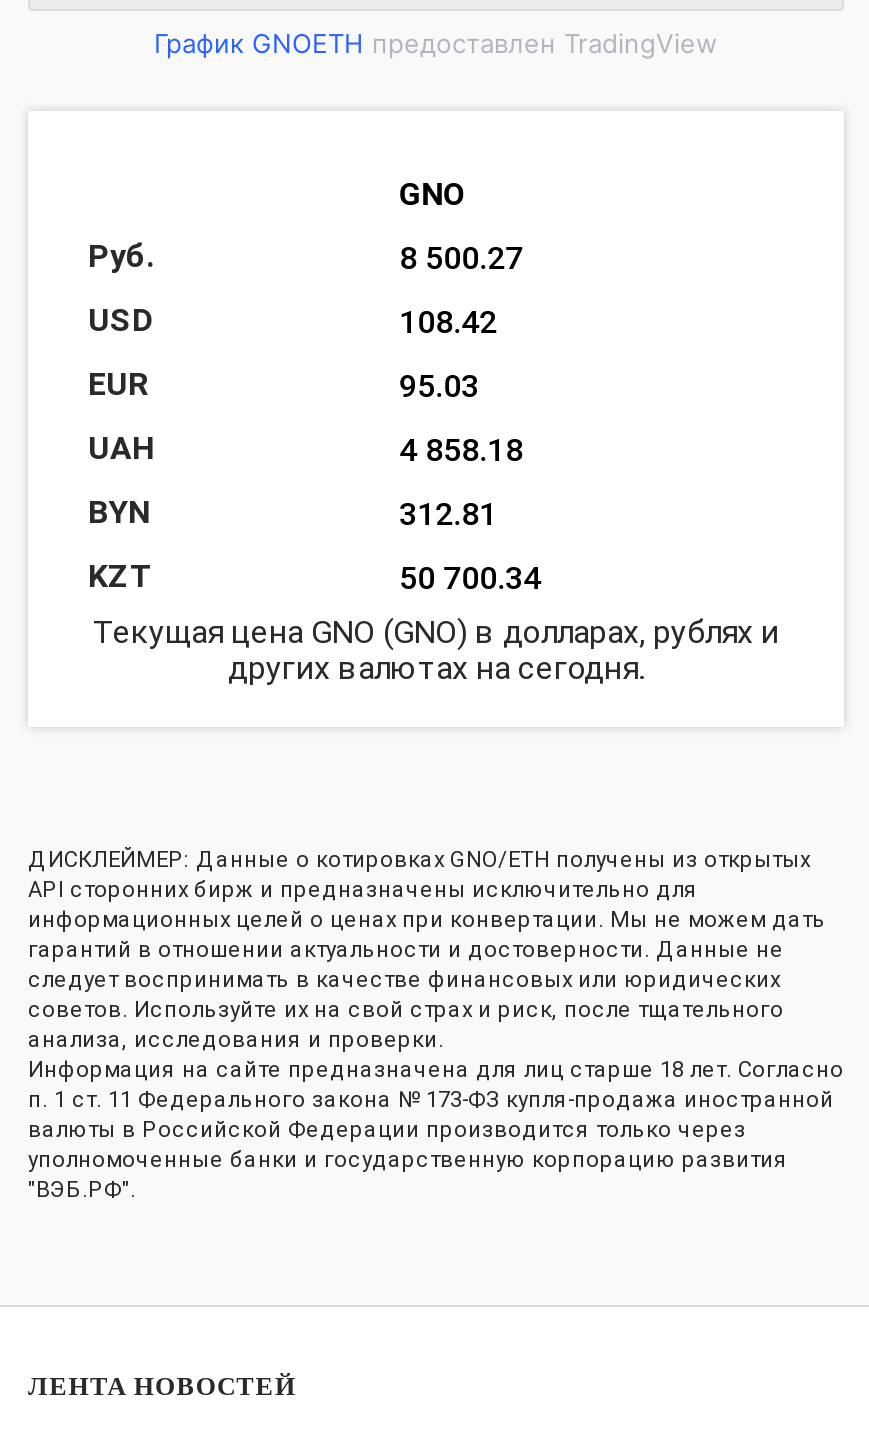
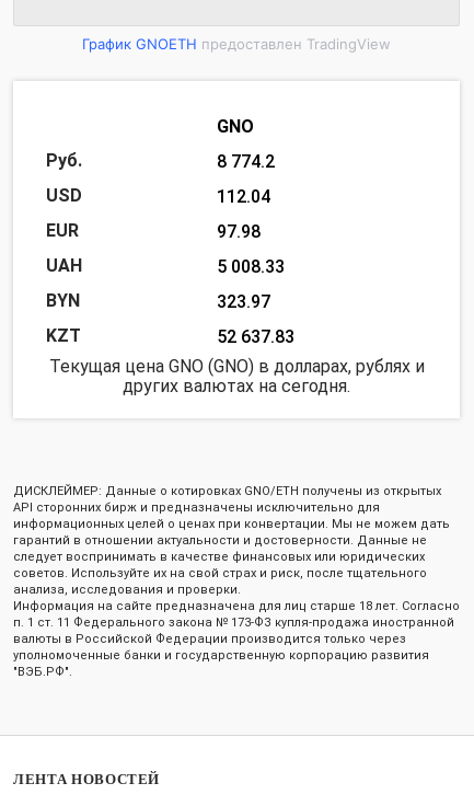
- 8 500.27
+ 8 774.2

- 108.42
+ 112.04

- 95.03
+ 97.98

- 4 858.18
+ 5 008.33

- 312.81
+ 323.97

- 50 700.34
+ 52 637.83
